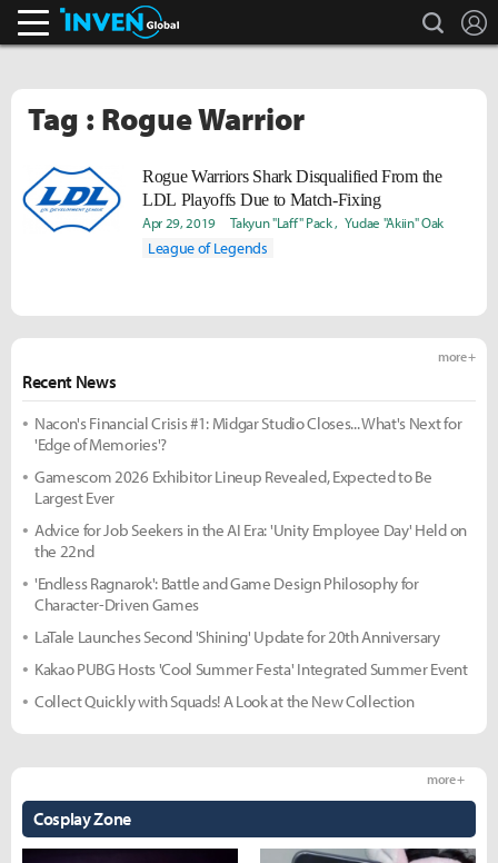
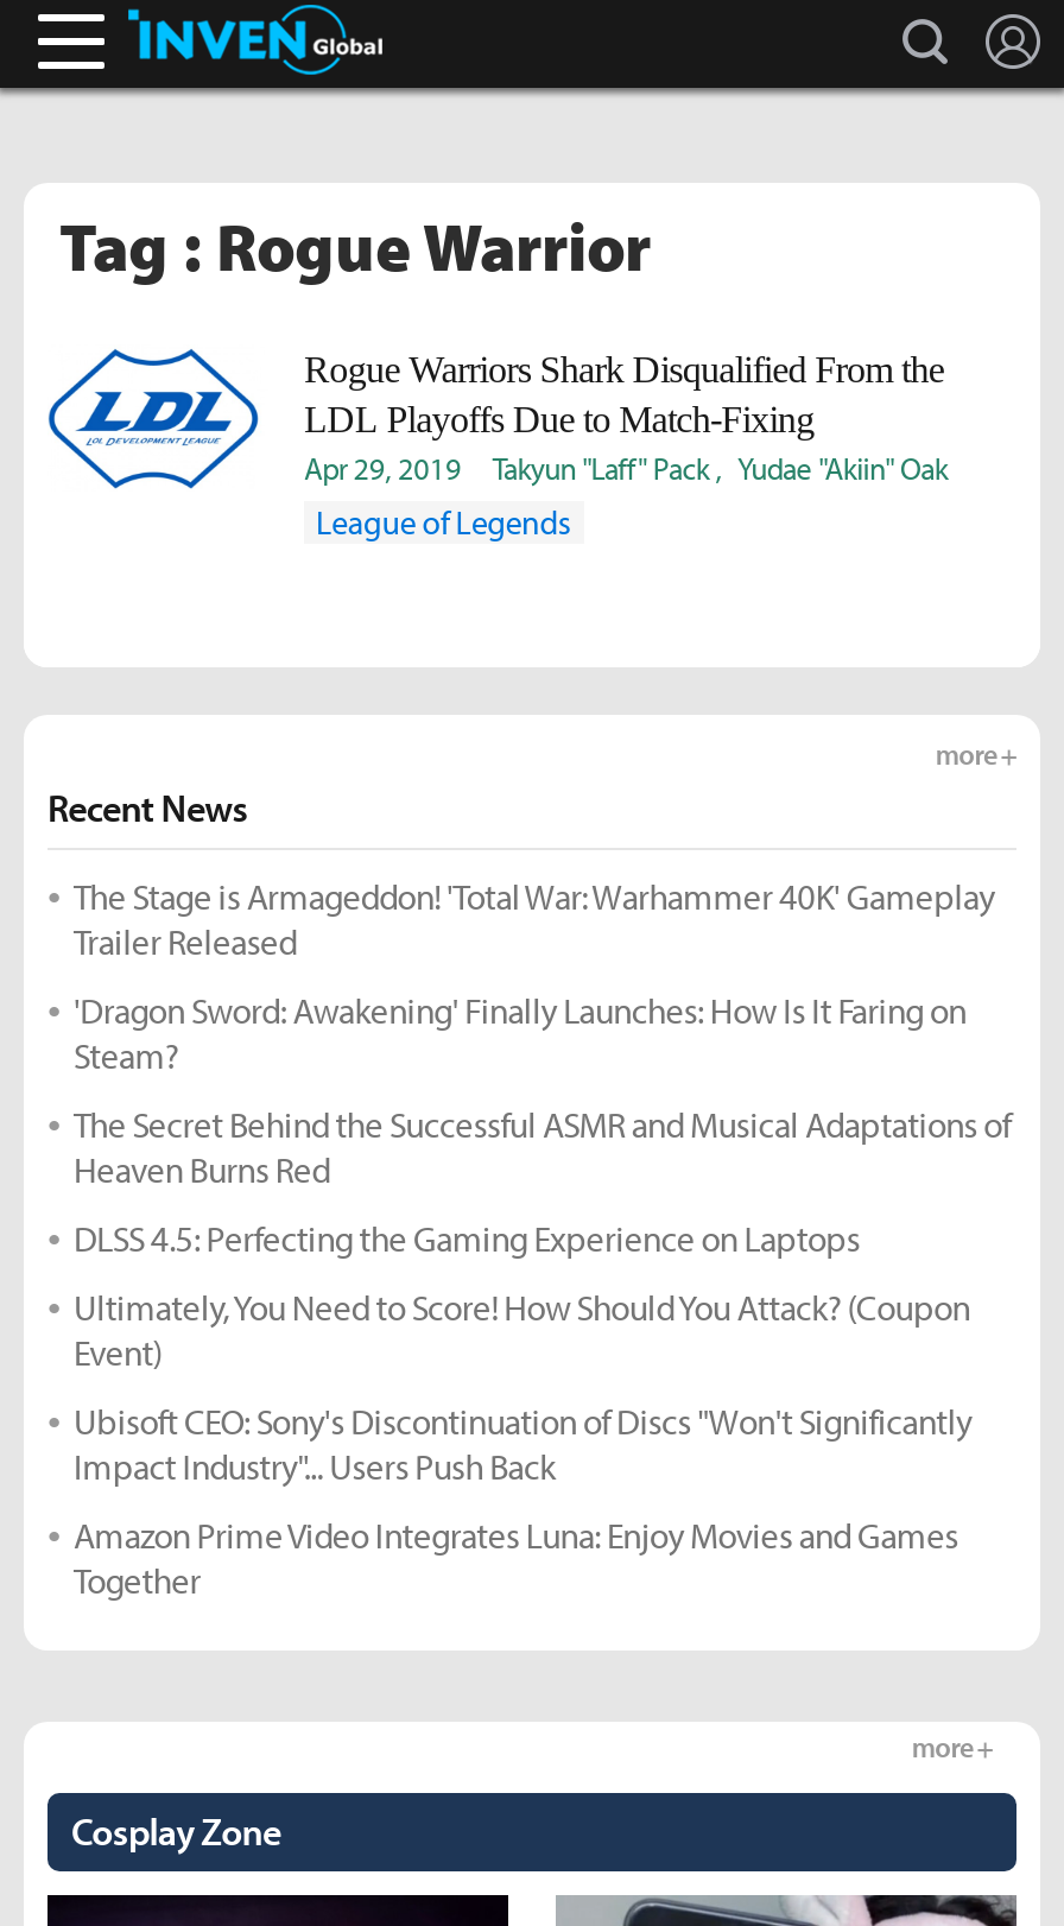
- Nacon's Financial Crisis #1: Midgar Studio Closes... What's Next for
- 'Edge of Memories'?
+ The Stage is Armageddon! 'Total War: Warhammer 40K' Gameplay
+ Trailer Released

- Gamescom 2026 Exhibitor Lineup Revealed, Expected to Be
- Largest Ever
+ 'Dragon Sword: Awakening' Finally Launches: How Is It Faring on
+ Steam?

- Advice for Job Seekers in the AI Era: 'Unity Employee Day' Held on
- the 22nd
+ The Secret Behind the Successful ASMR and Musical Adaptations of
+ Heaven Burns Red

- 'Endless Ragnarok': Battle and Game Design Philosophy for
- Character-Driven Games
+ DLSS 4.5: Perfecting the Gaming Experience on Laptops

- LaTale Launches Second 'Shining' Update for 20th Anniversary
+ Ultimately, You Need to Score! How Should You Attack? (Coupon
+ Event)

- Kakao PUBG Hosts 'Cool Summer Festa' Integrated Summer Event
+ Ubisoft CEO: Sony's Discontinuation of Discs "Won't Significantly
+ Impact Industry"... Users Push Back

- Collect Quickly with Squads! A Look at the New Collection
+ Amazon Prime Video Integrates Luna: Enjoy Movies and Games
+ Together
